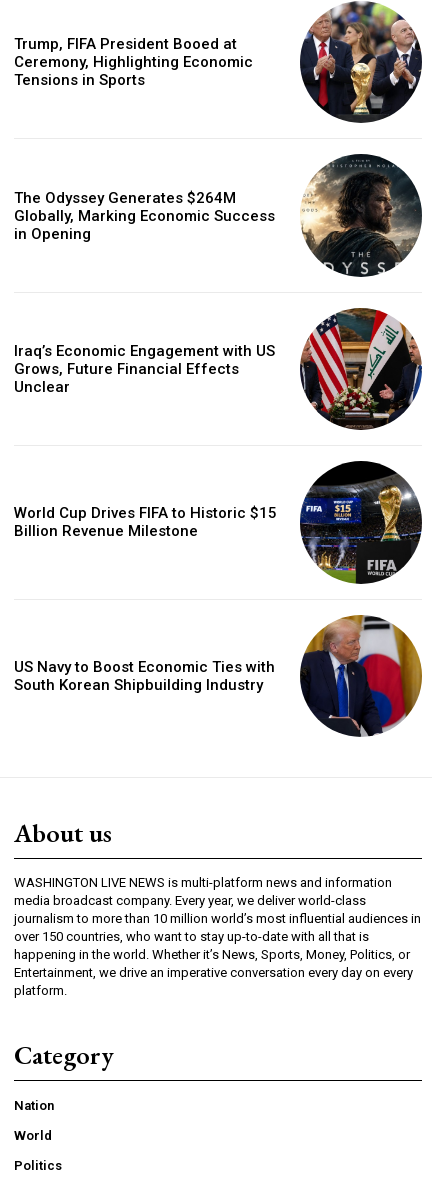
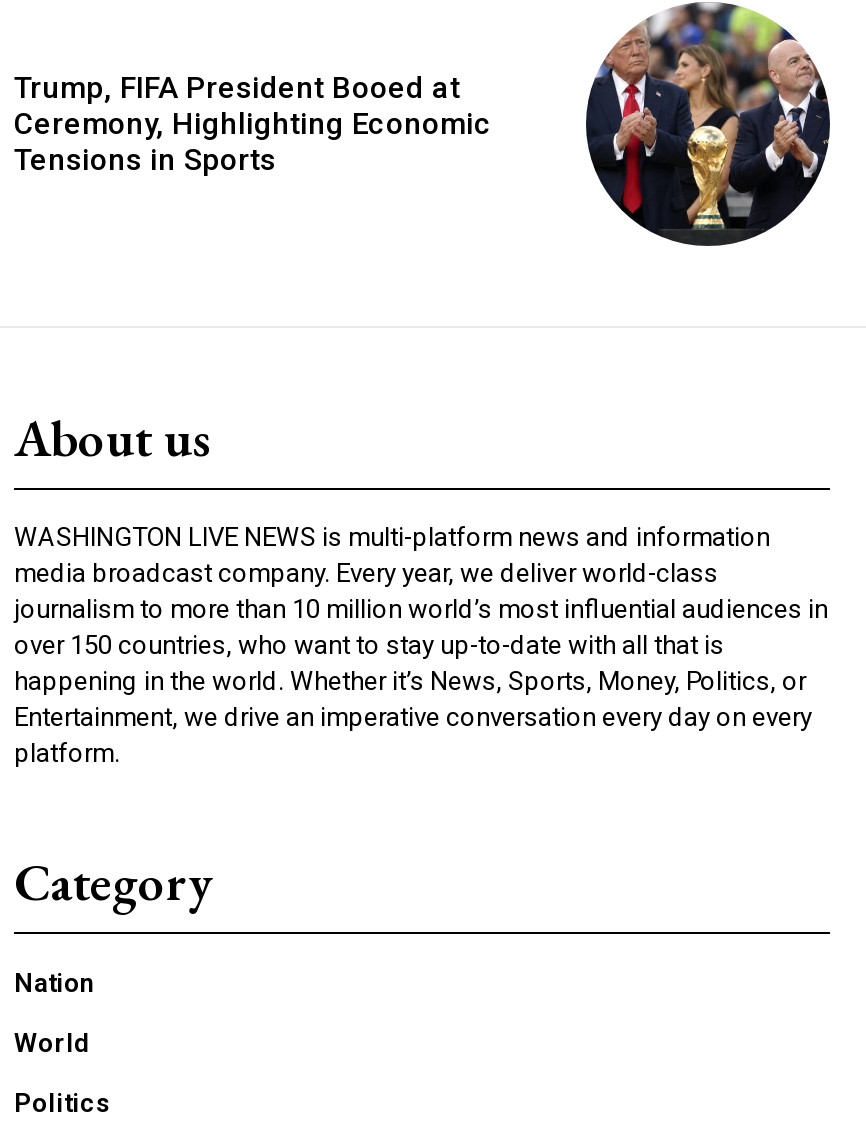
- [image]
- The Odyssey Generates $264M
- Globally, Marking Economic Success
- in Opening

- [image]
- Iraq’s Economic Engagement with US
- Grows, Future Financial Effects
- Unclear

- [image]
- World Cup Drives FIFA to Historic $15
- Billion Revenue Milestone

- [image]
- US Navy to Boost Economic Ties with
- South Korean Shipbuilding Industry
